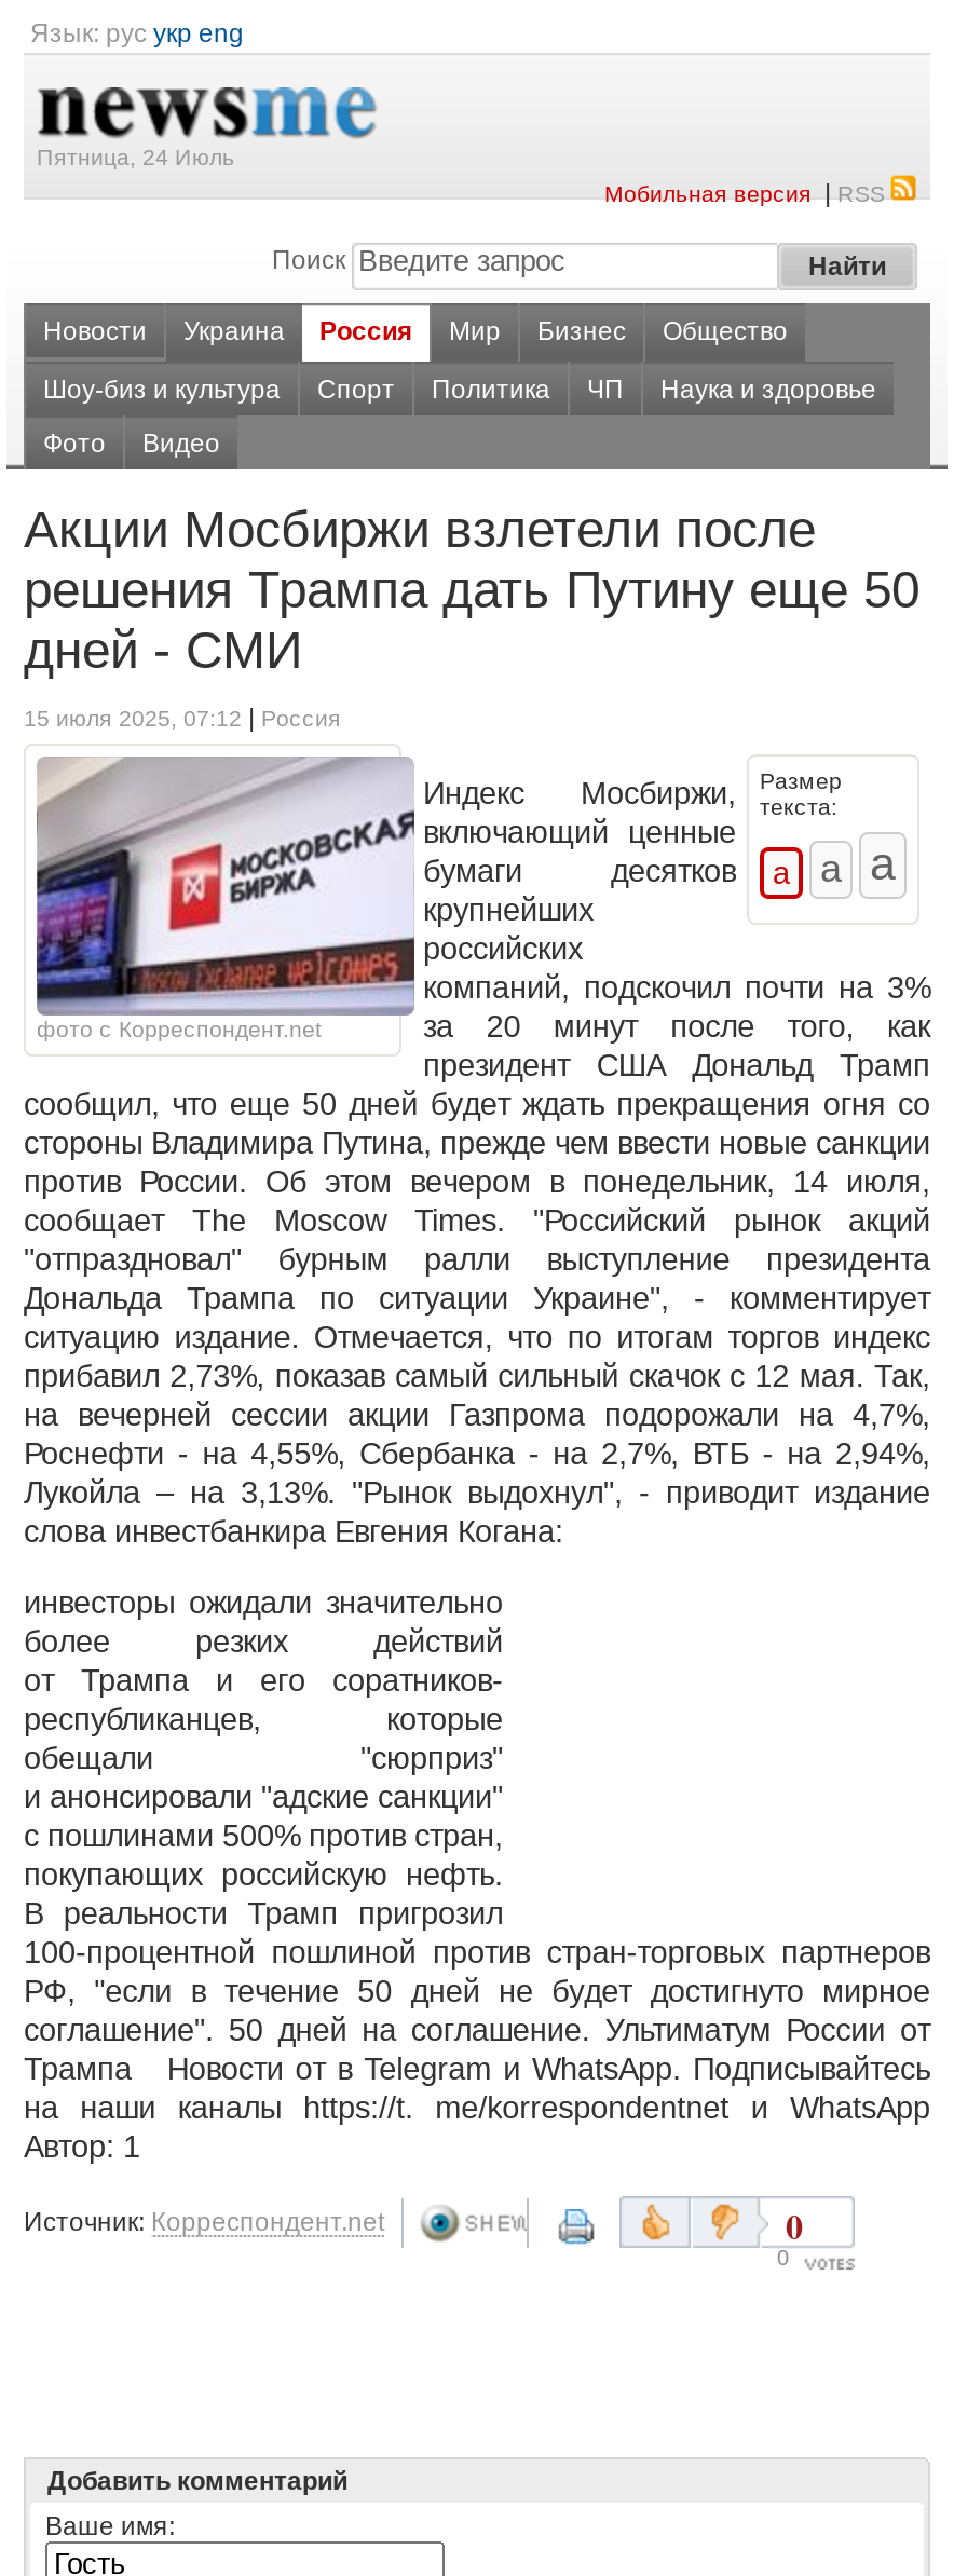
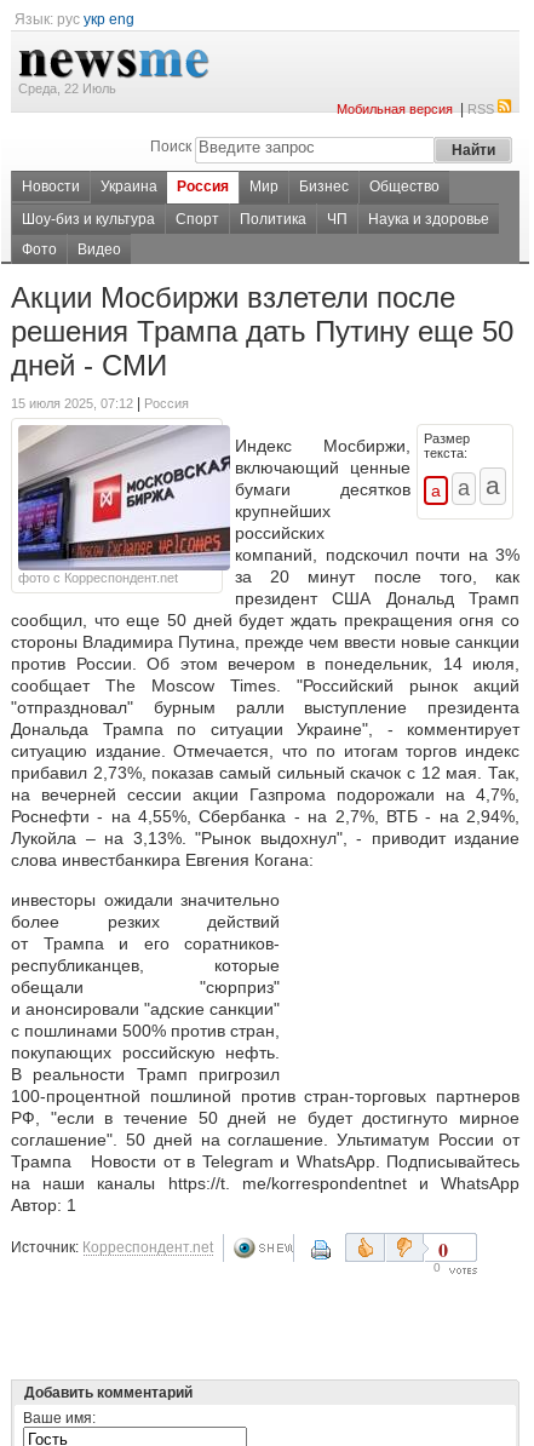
- Пятница, 24 Июль
+ Среда, 22 Июль
